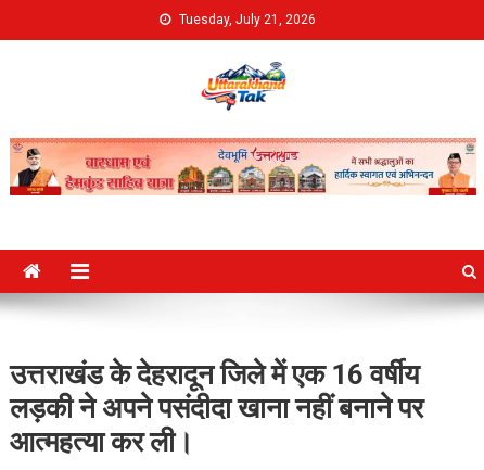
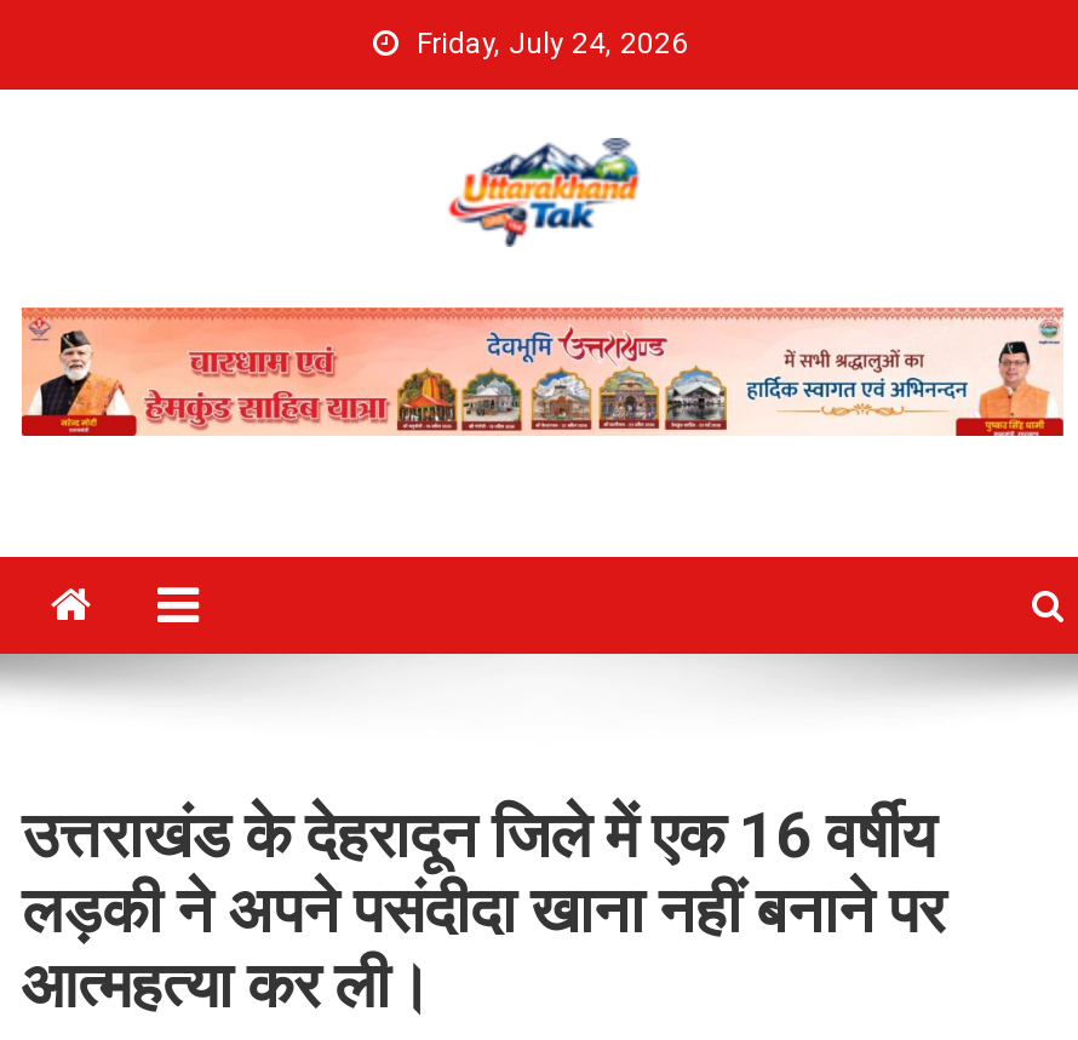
- Tuesday, July 21, 2026
+ Friday, July 24, 2026
